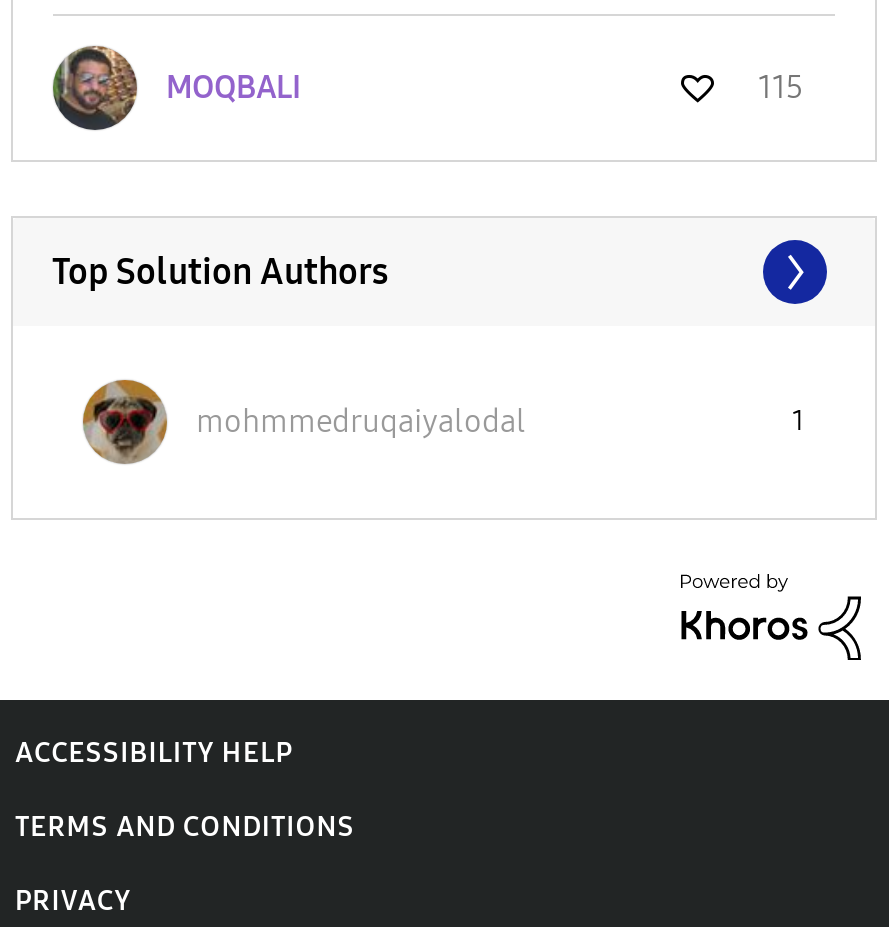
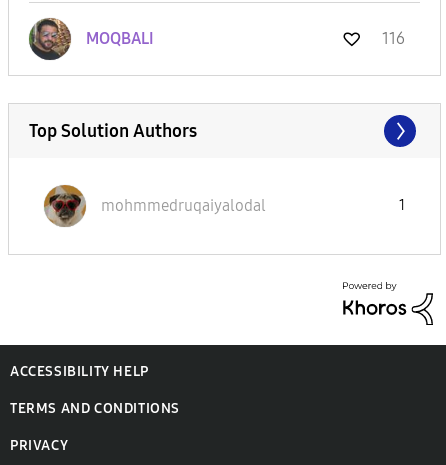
- 115
+ 116
